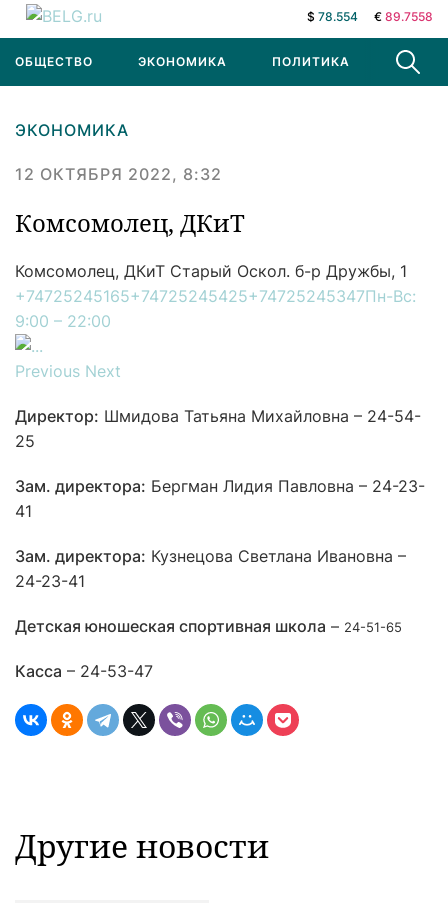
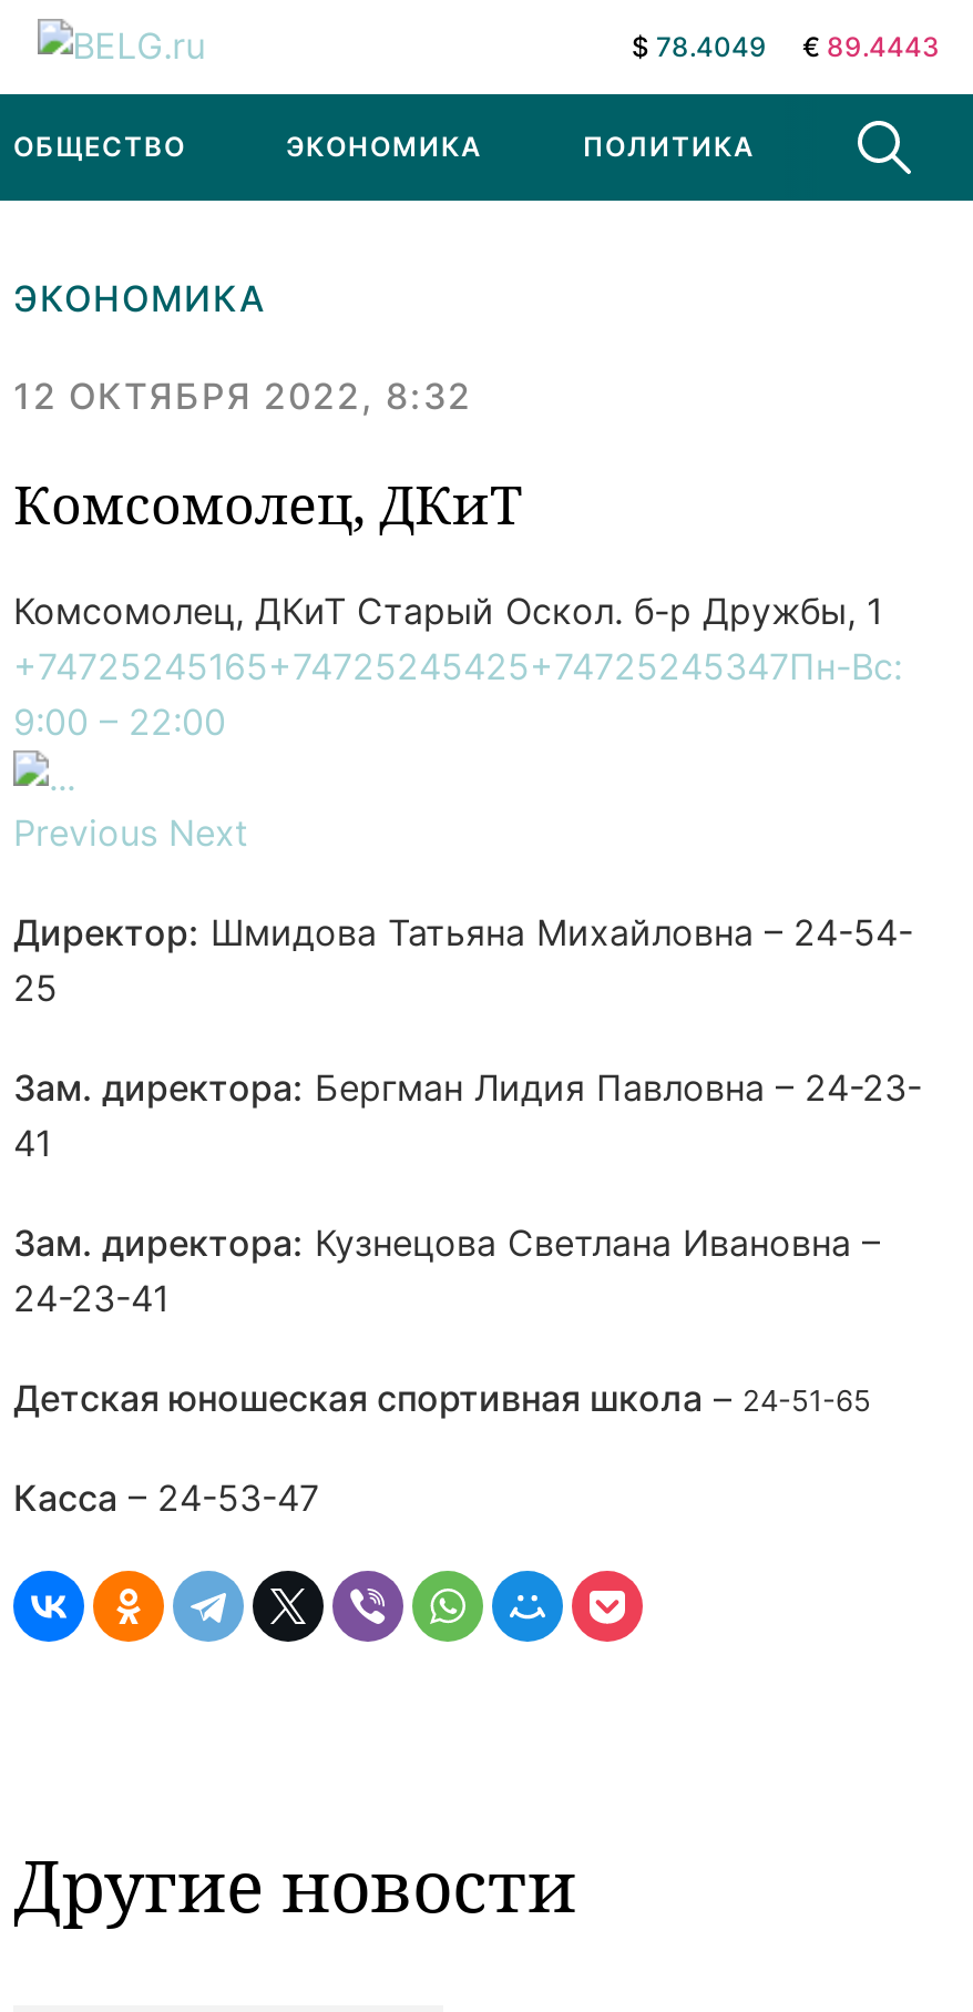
- $78.554
+ $78.4049

- €89.7558
+ €89.4443
